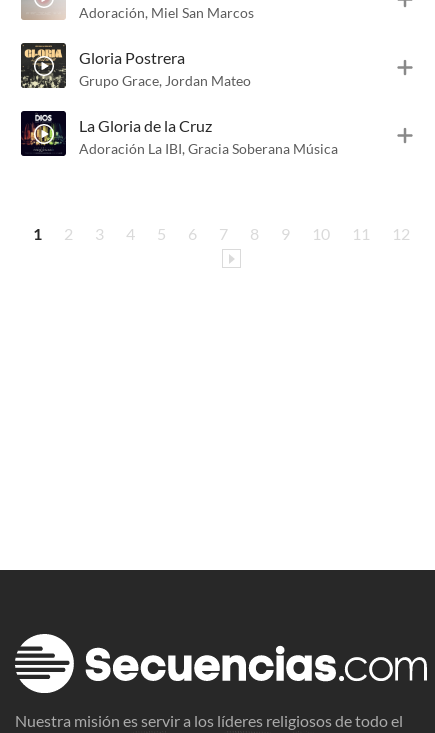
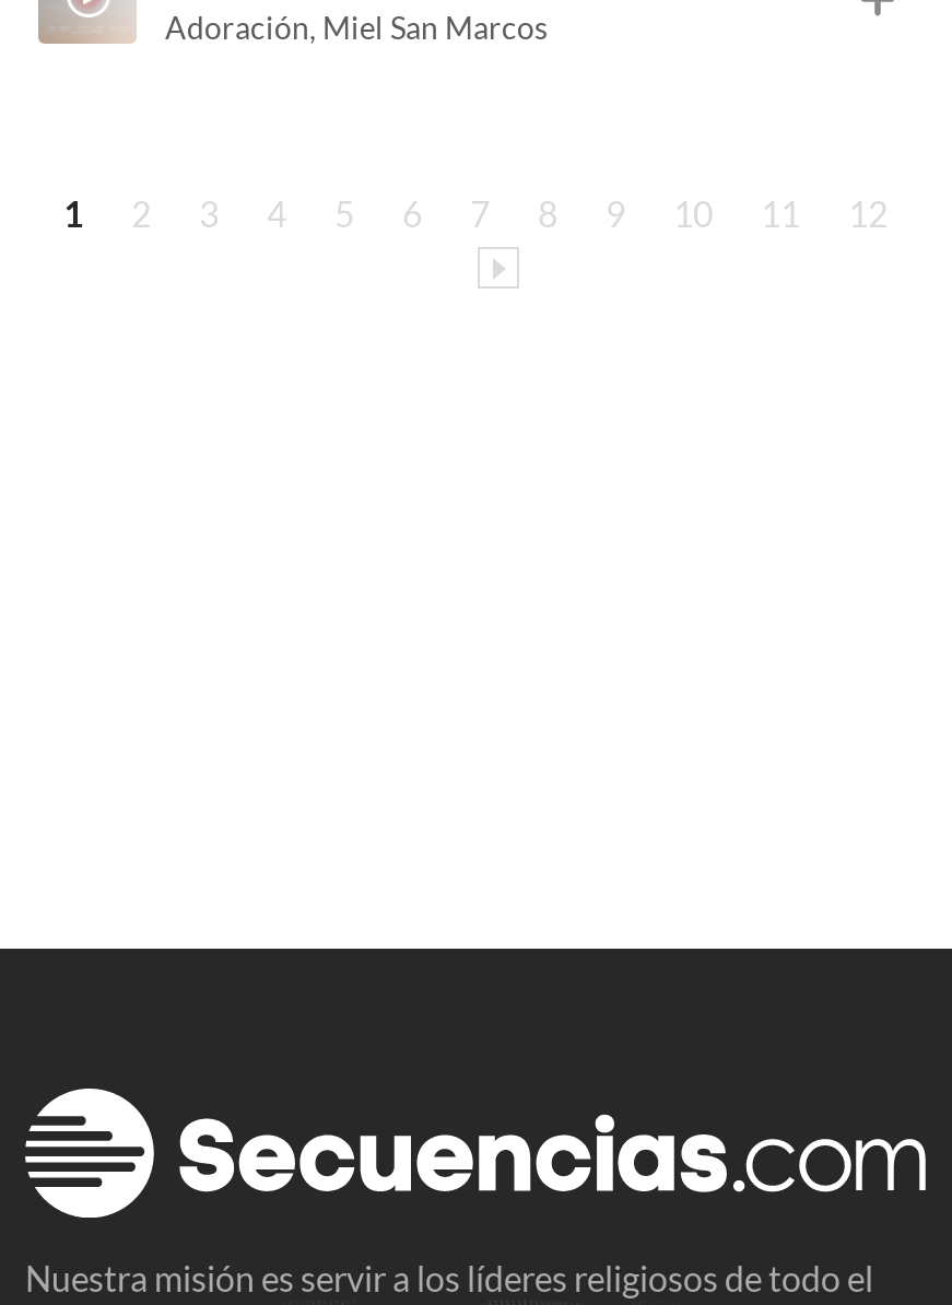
- [image]
- Gloria Postrera
- Grupo Grace, Jordan Mateo
- La Gloria de la Cruz
- Adoración La IBI, Gracia Soberana Música

- [image]
